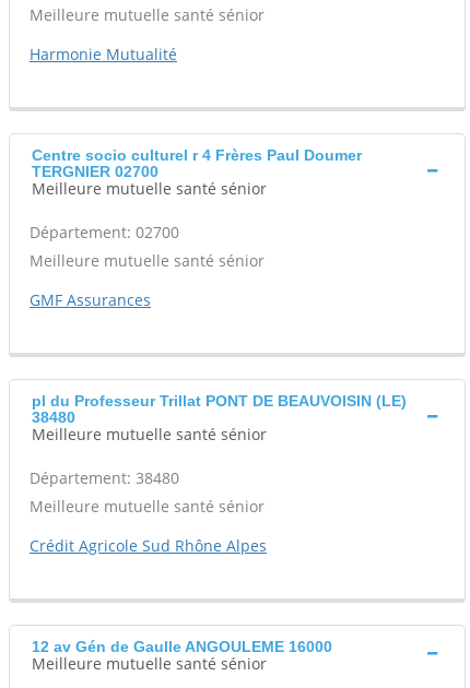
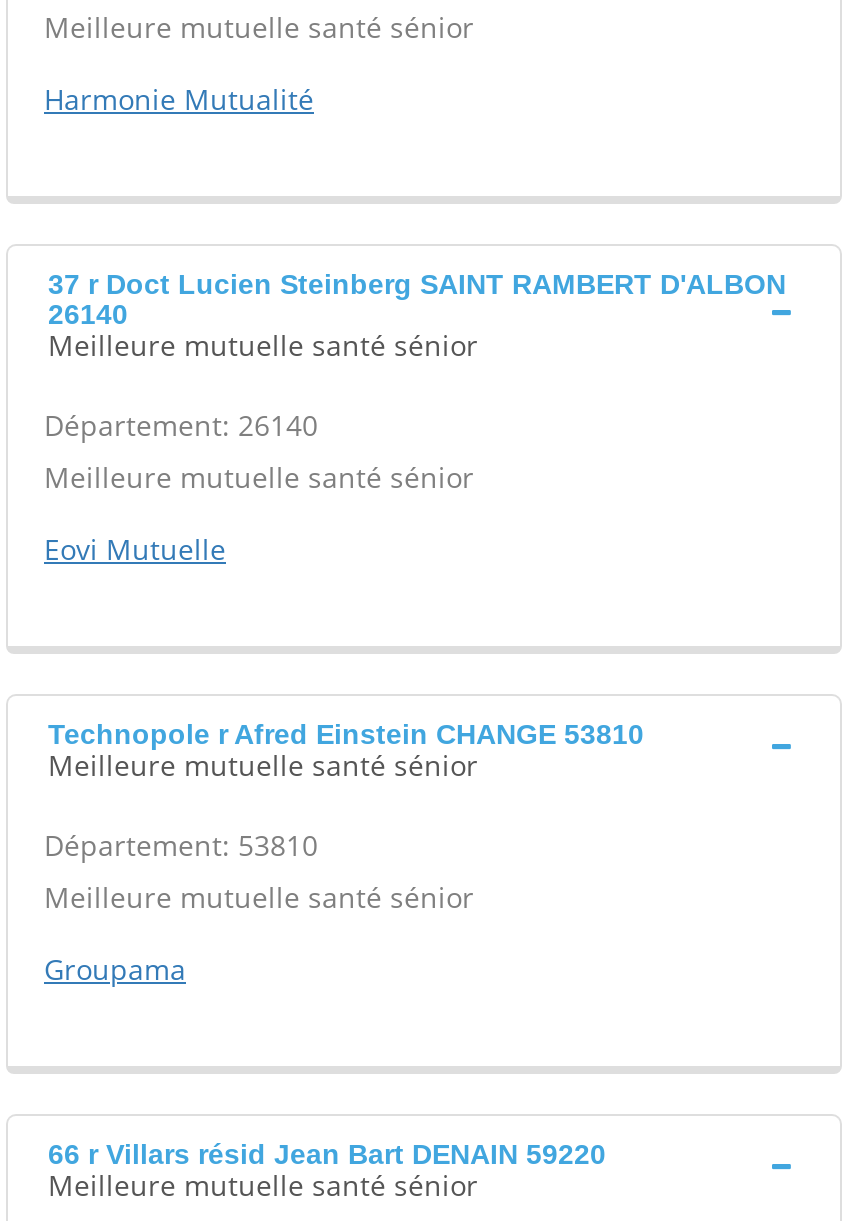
- Centre socio culturel r 4 Frères Paul Doumer
- TERGNIER 02700
+ 37 r Doct Lucien Steinberg SAINT RAMBERT D'ALBON
+ 26140

- Département: 02700
+ Département: 26140

- GMF Assurances
+ Eovi Mutuelle

- pl du Professeur Trillat PONT DE BEAUVOISIN (LE)
- 38480
+ Technopole r Afred Einstein CHANGE 53810

- Département: 38480
+ Département: 53810

- Crédit Agricole Sud Rhône Alpes
+ Groupama

- 12 av Gén de Gaulle ANGOULEME 16000
+ 66 r Villars résid Jean Bart DENAIN 59220
